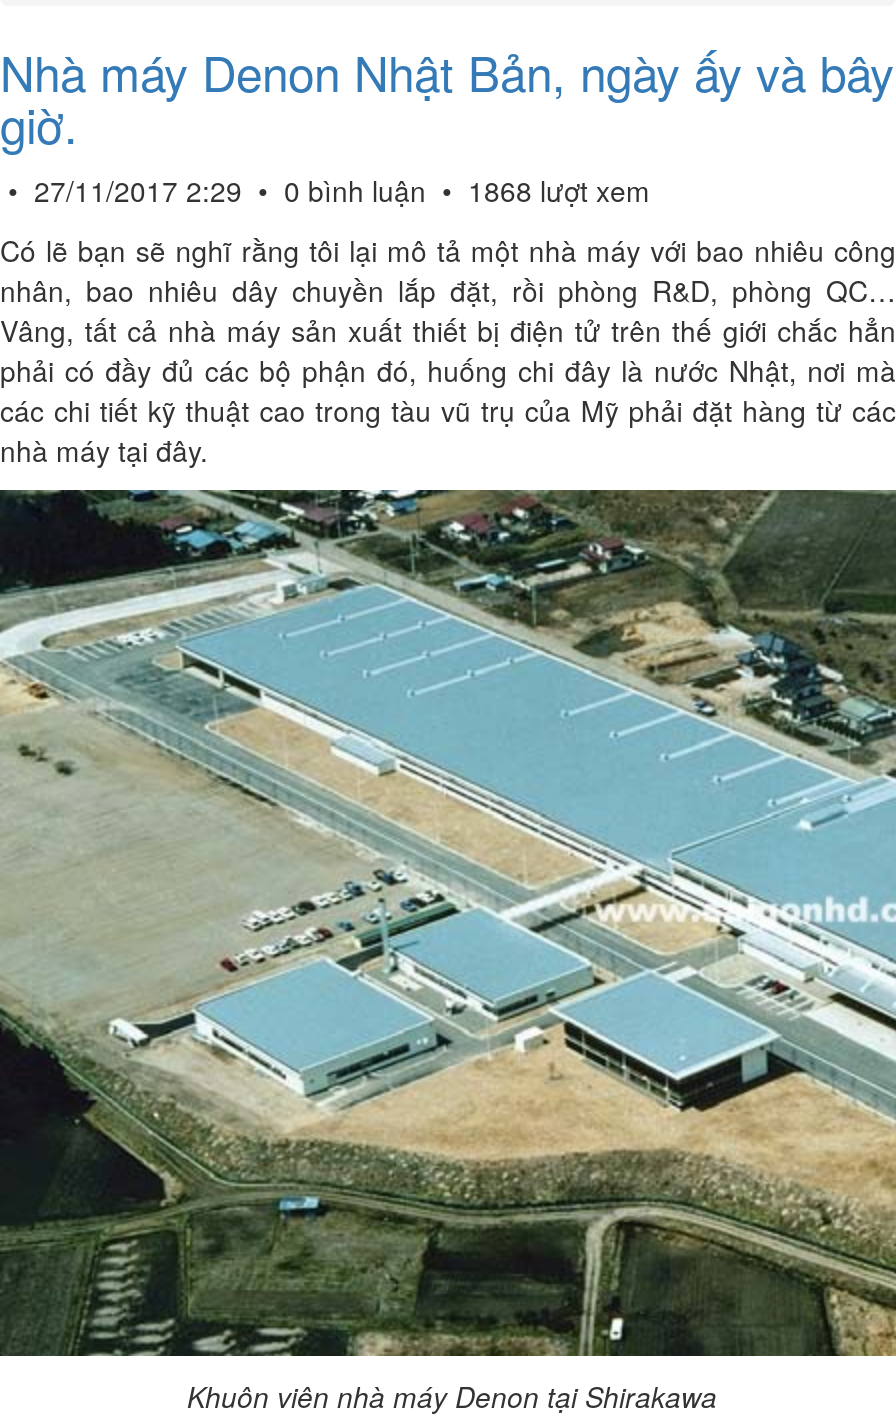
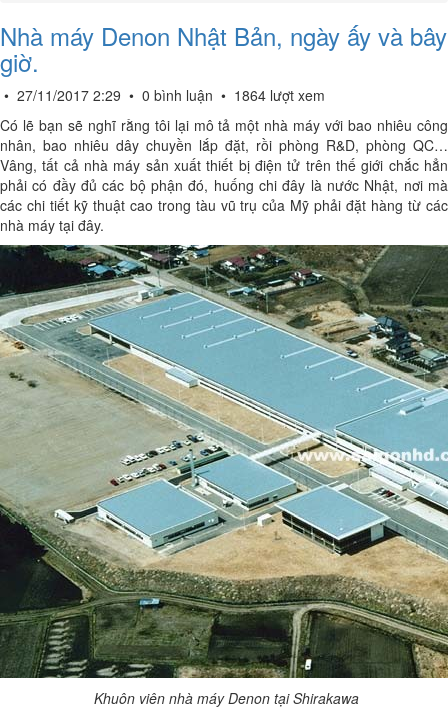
- • 27/11/2017 2:29 • 0 bình luận • 1868 lượt xem
+ • 27/11/2017 2:29 • 0 bình luận • 1864 lượt xem
